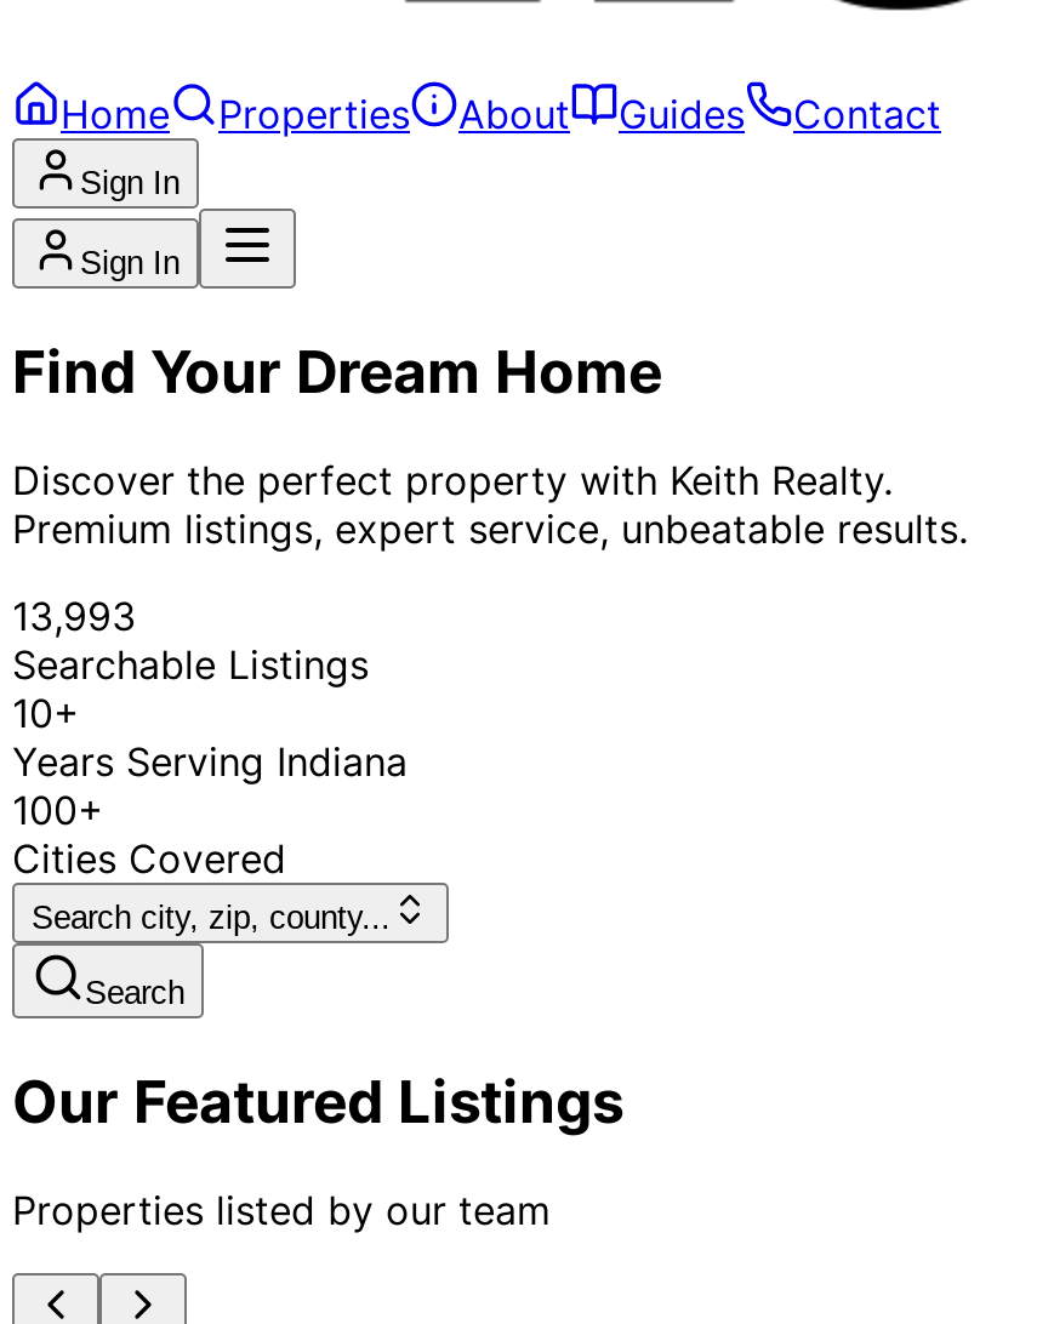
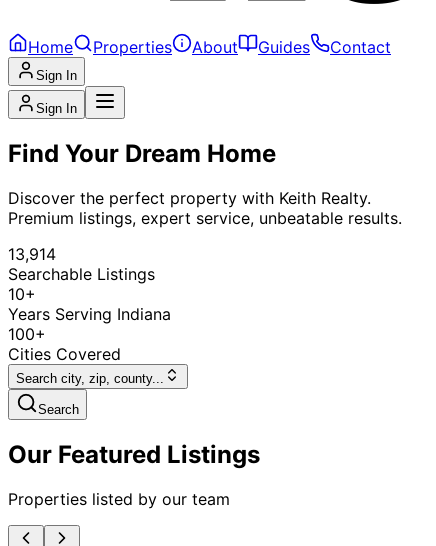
- 13,993
+ 13,914
